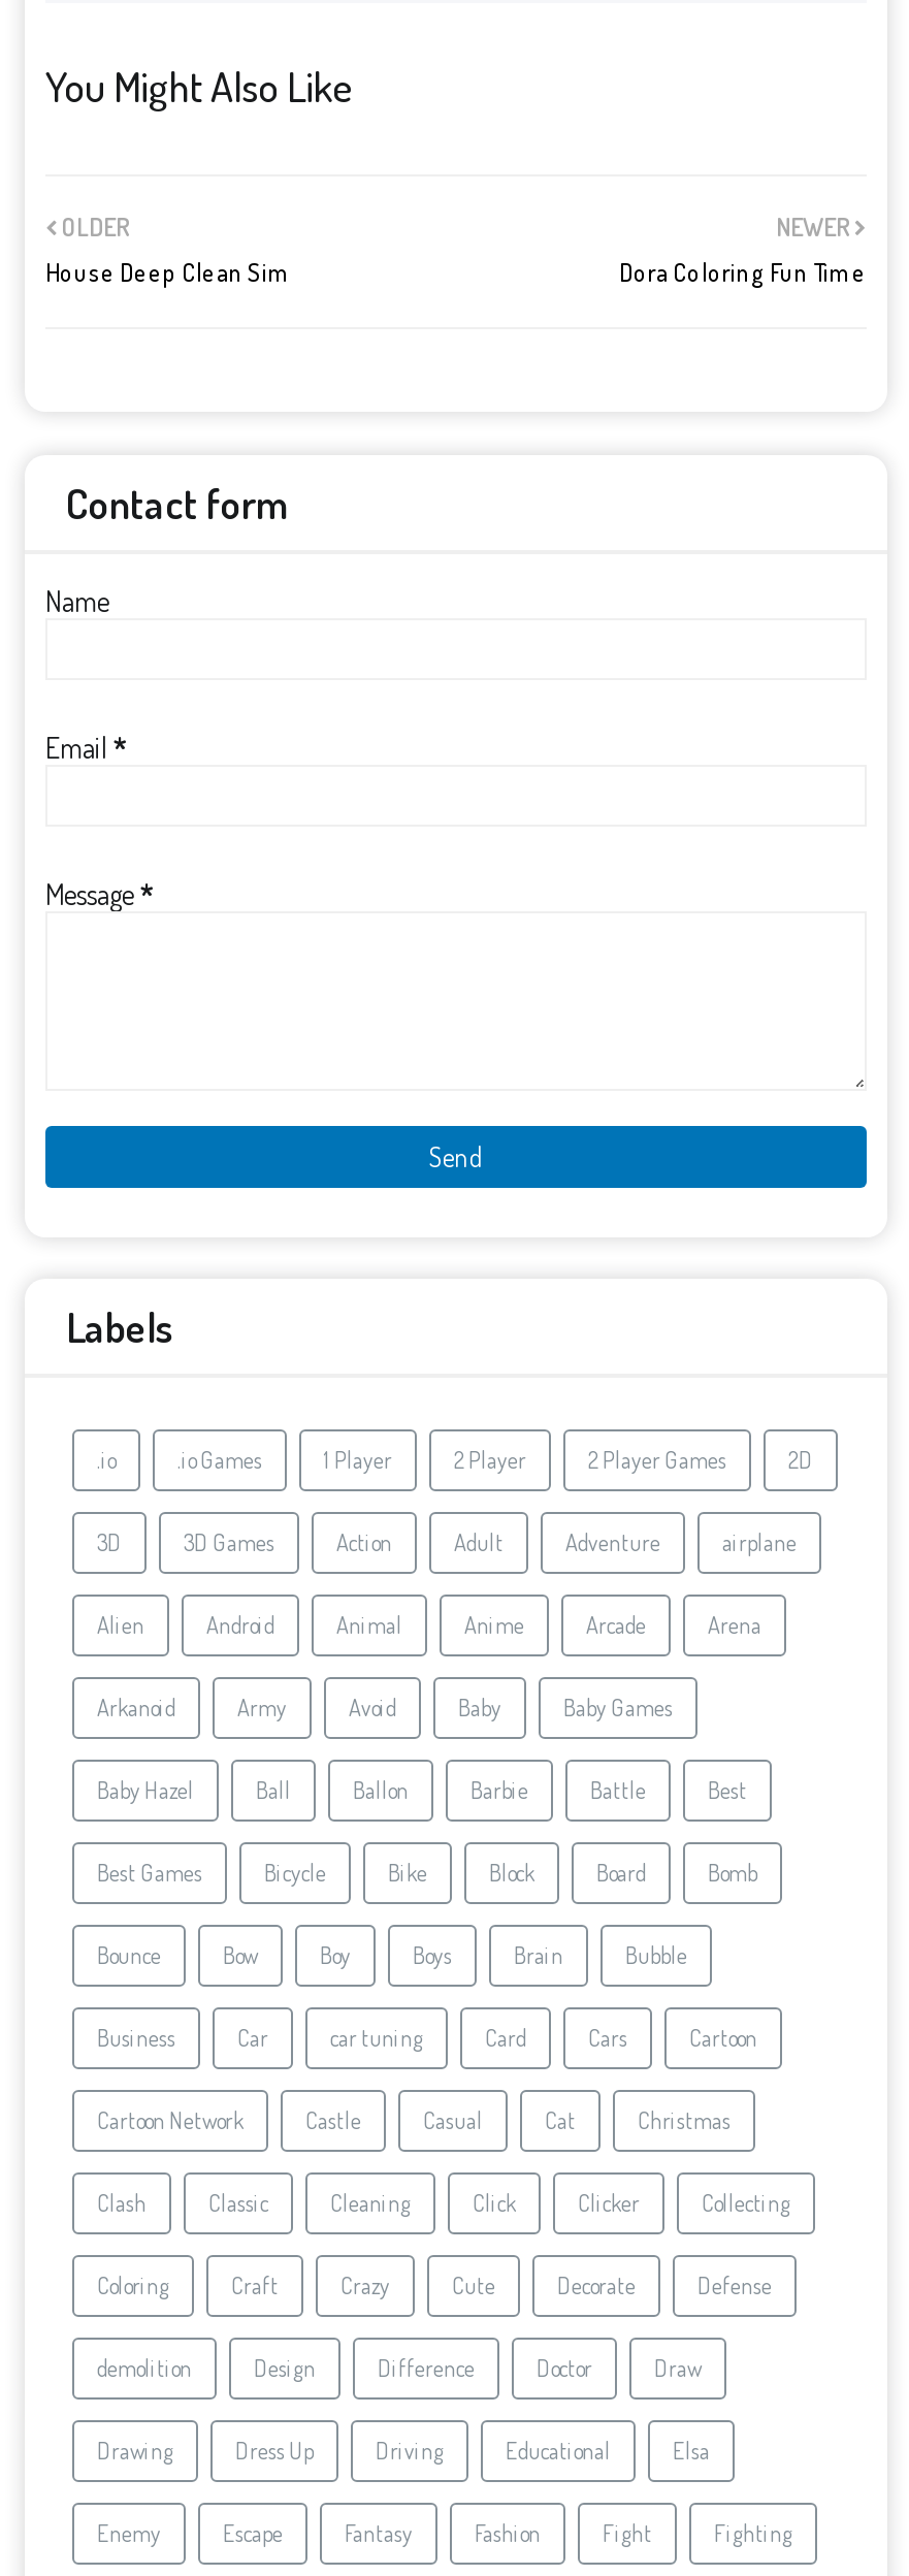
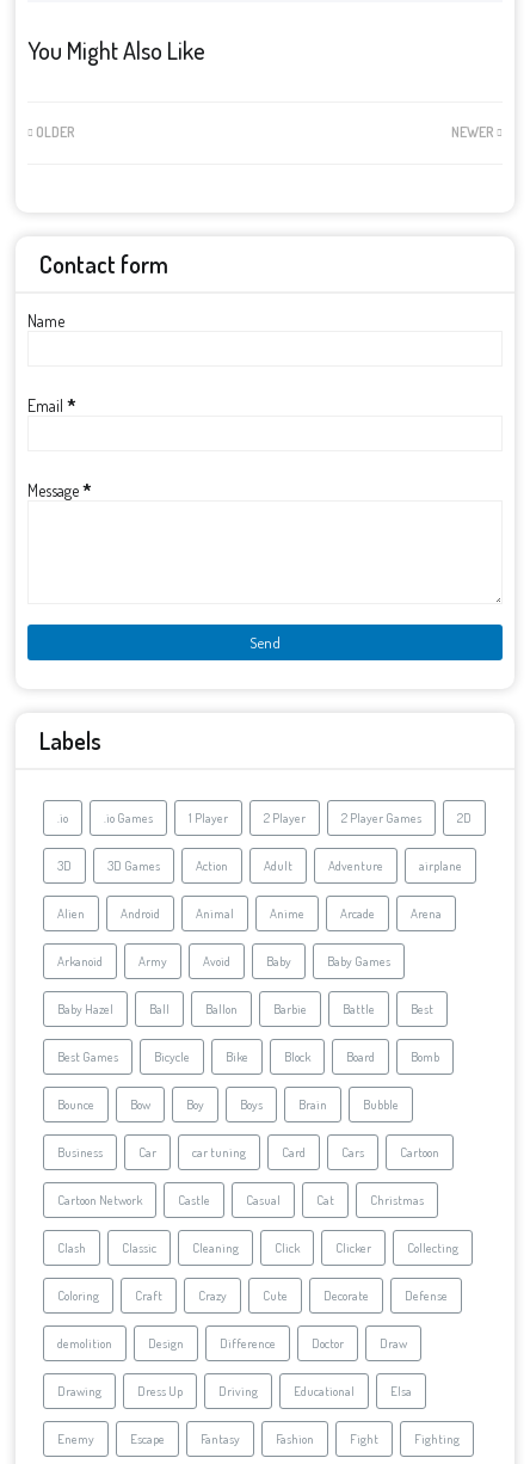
- House Deep Clean Sim

- Dora Coloring Fun Time
